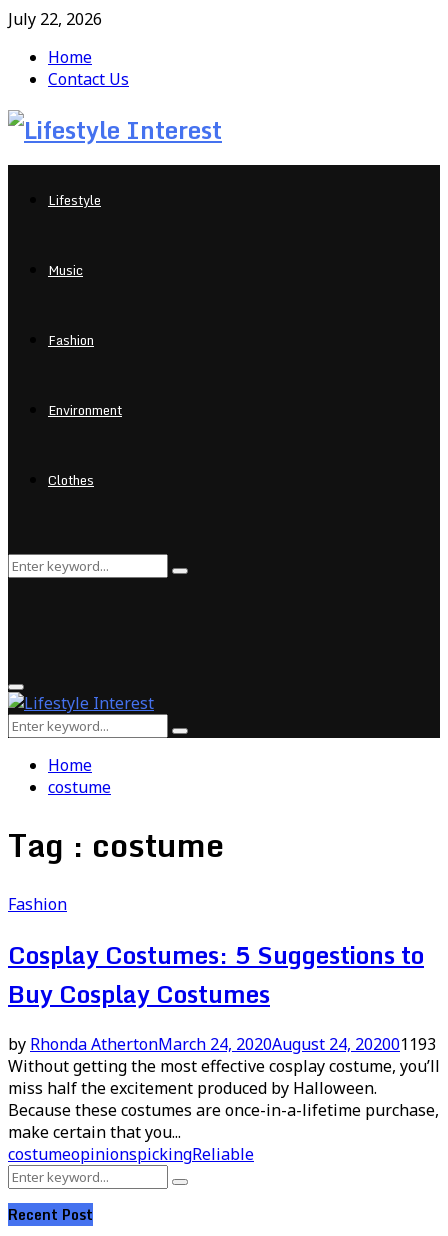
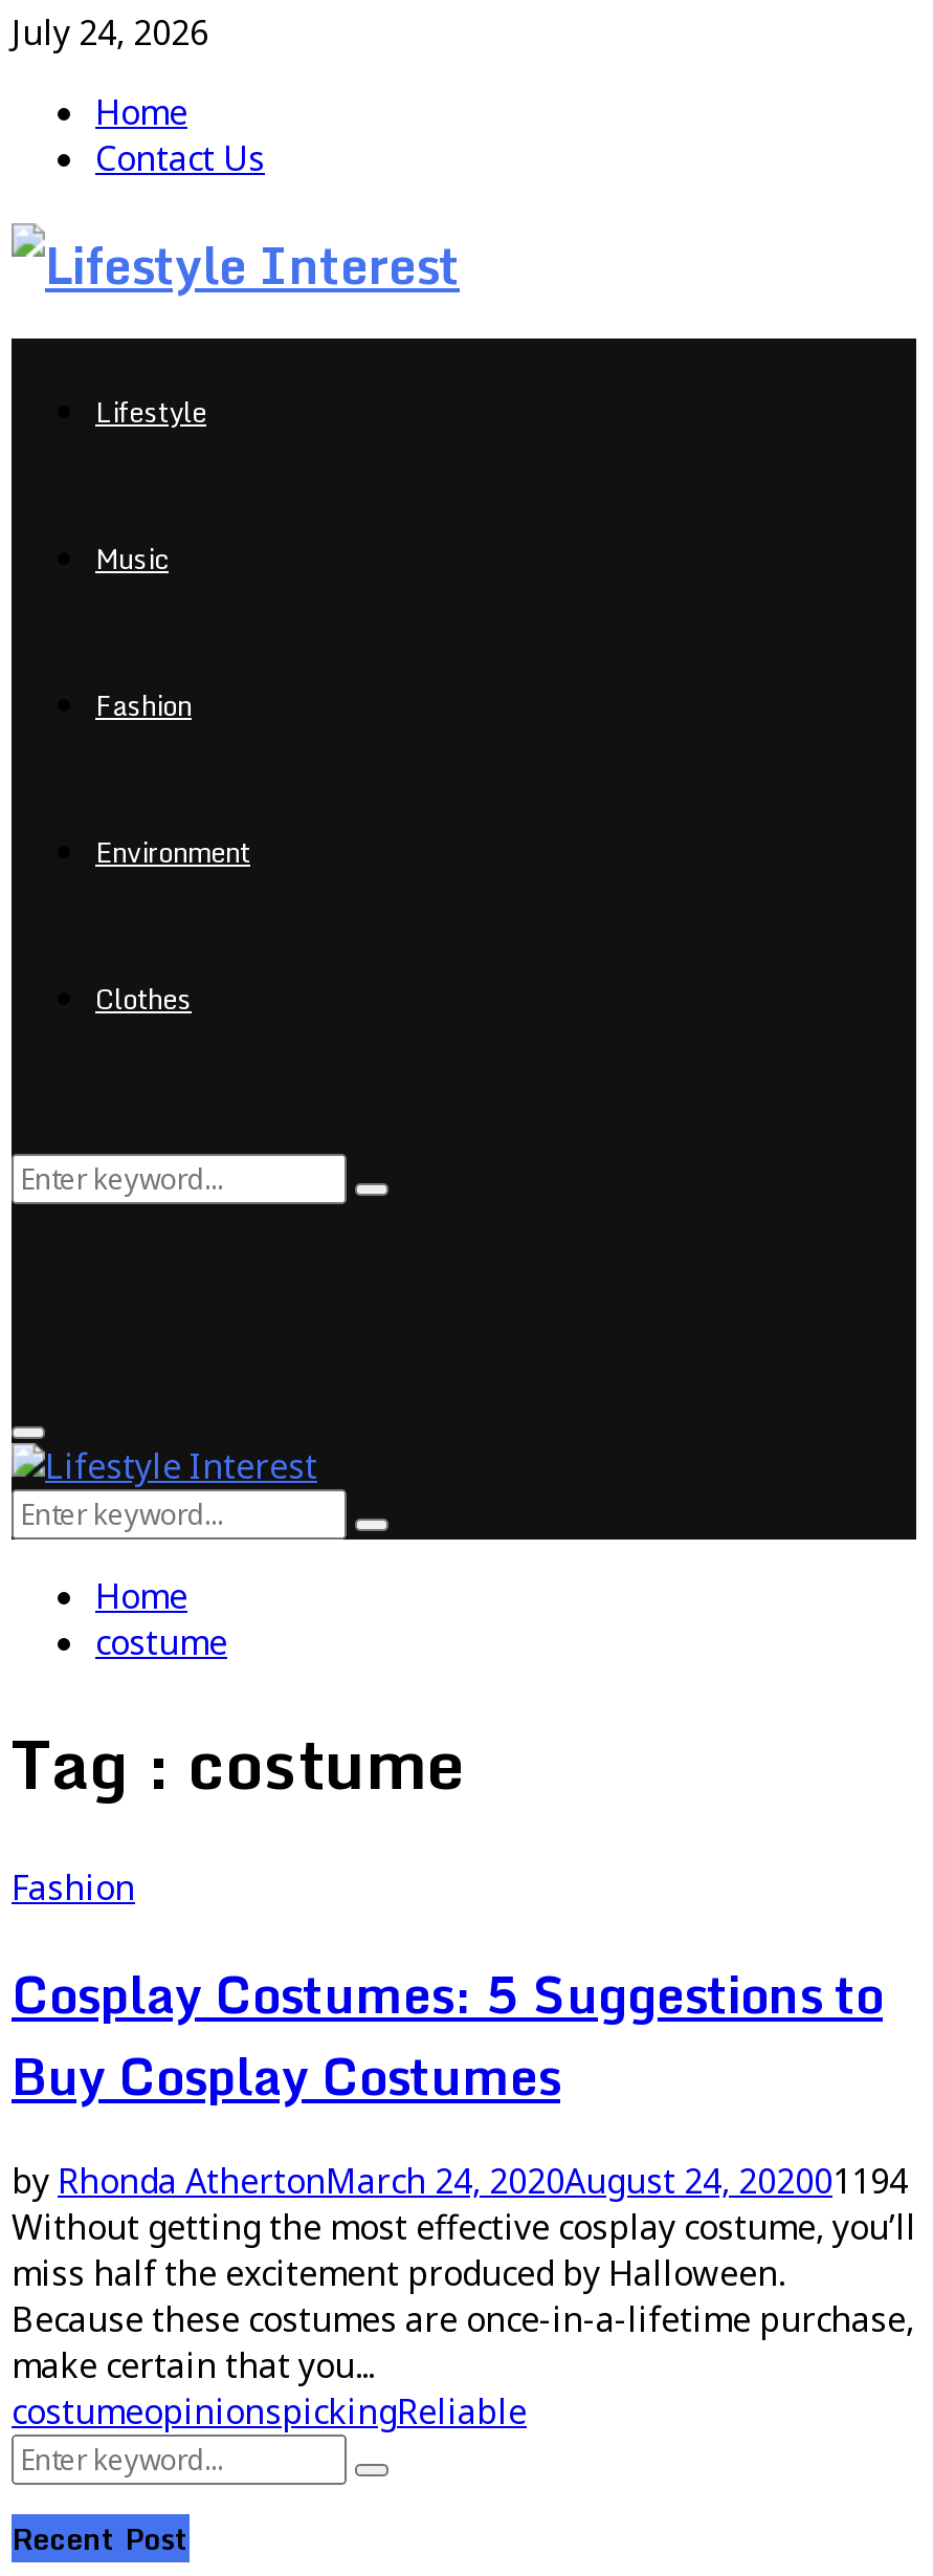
- July 22, 2026
+ July 24, 2026

- by Rhonda AthertonMarch 24, 2020August 24, 202001193
+ by Rhonda AthertonMarch 24, 2020August 24, 202001194
